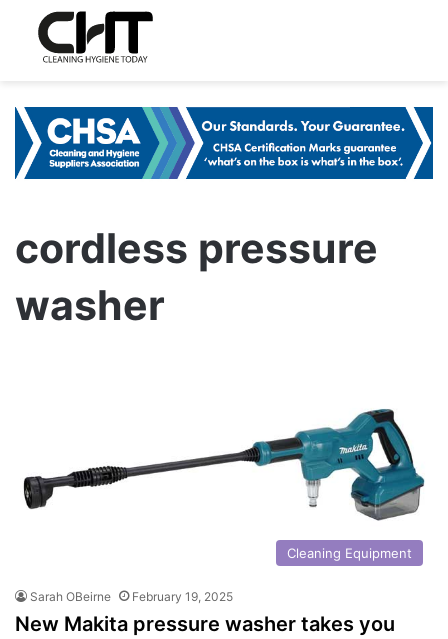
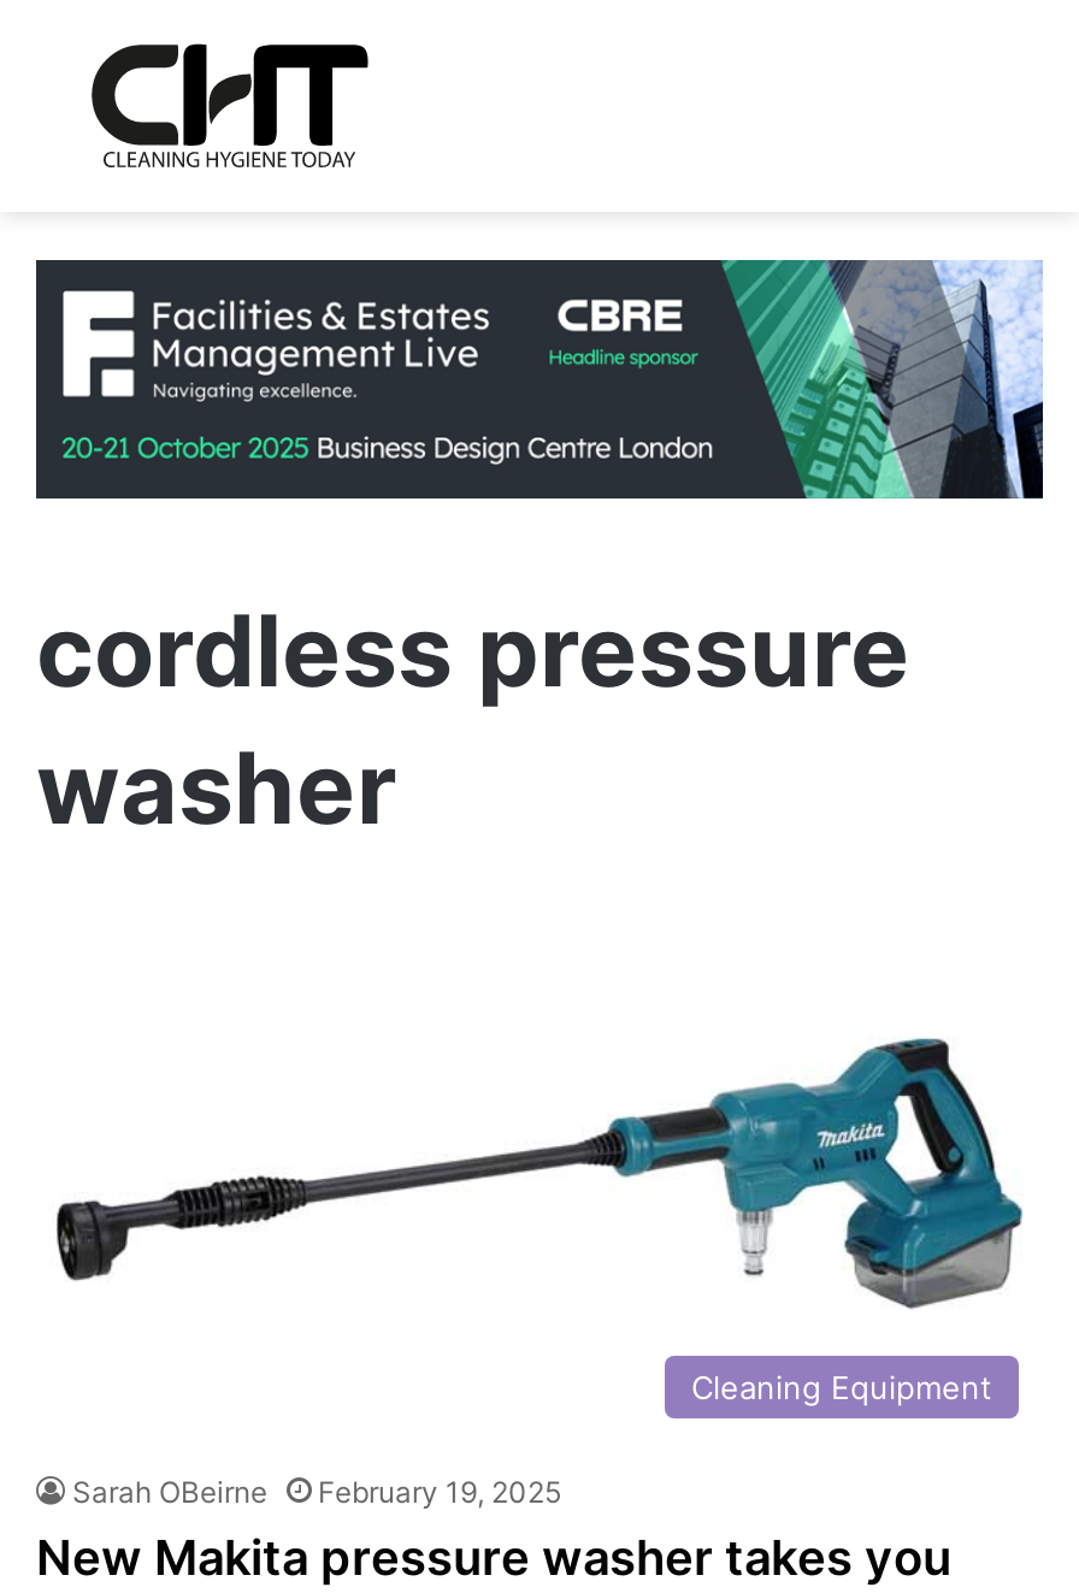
- [image]
+ [image]
